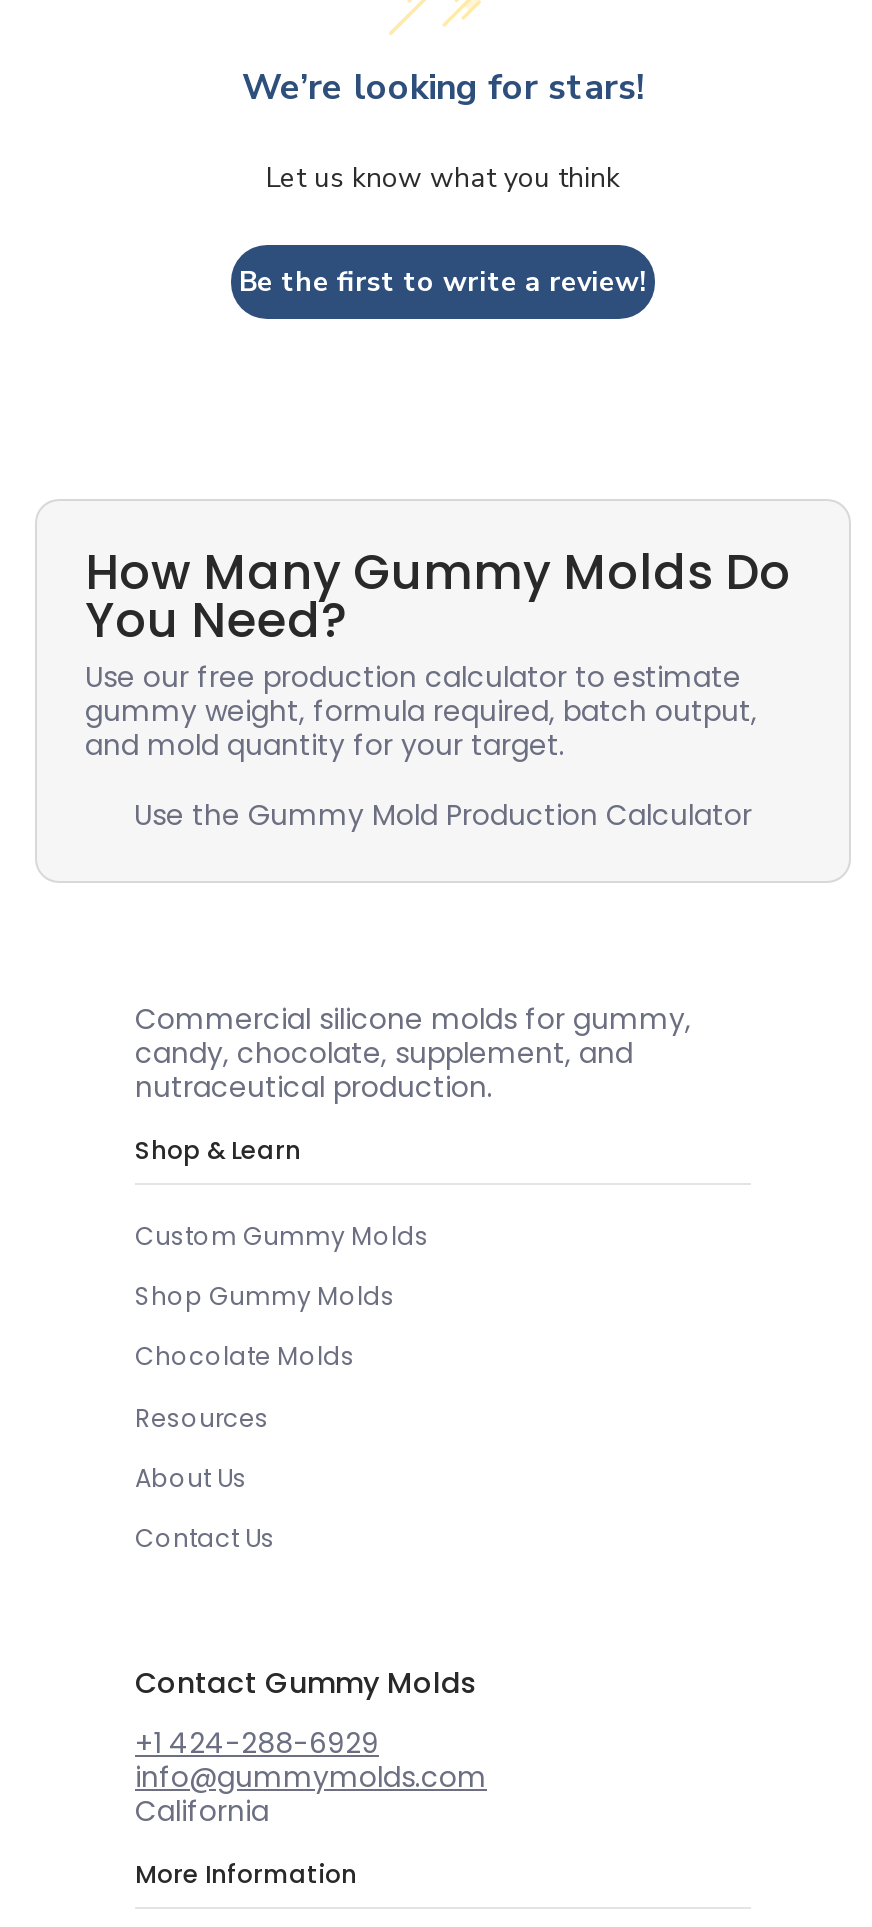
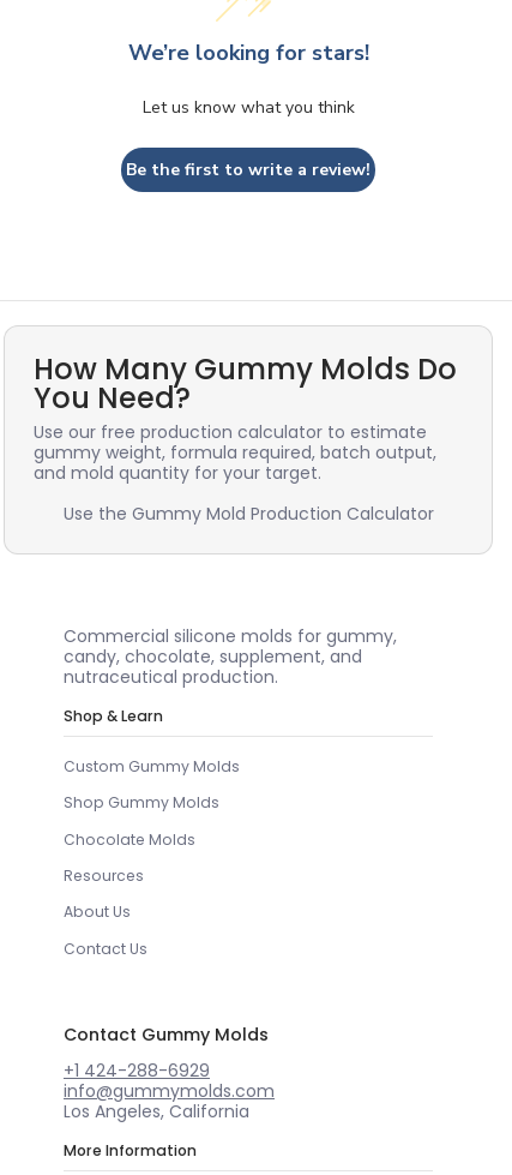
- California
+ Los Angeles, California
